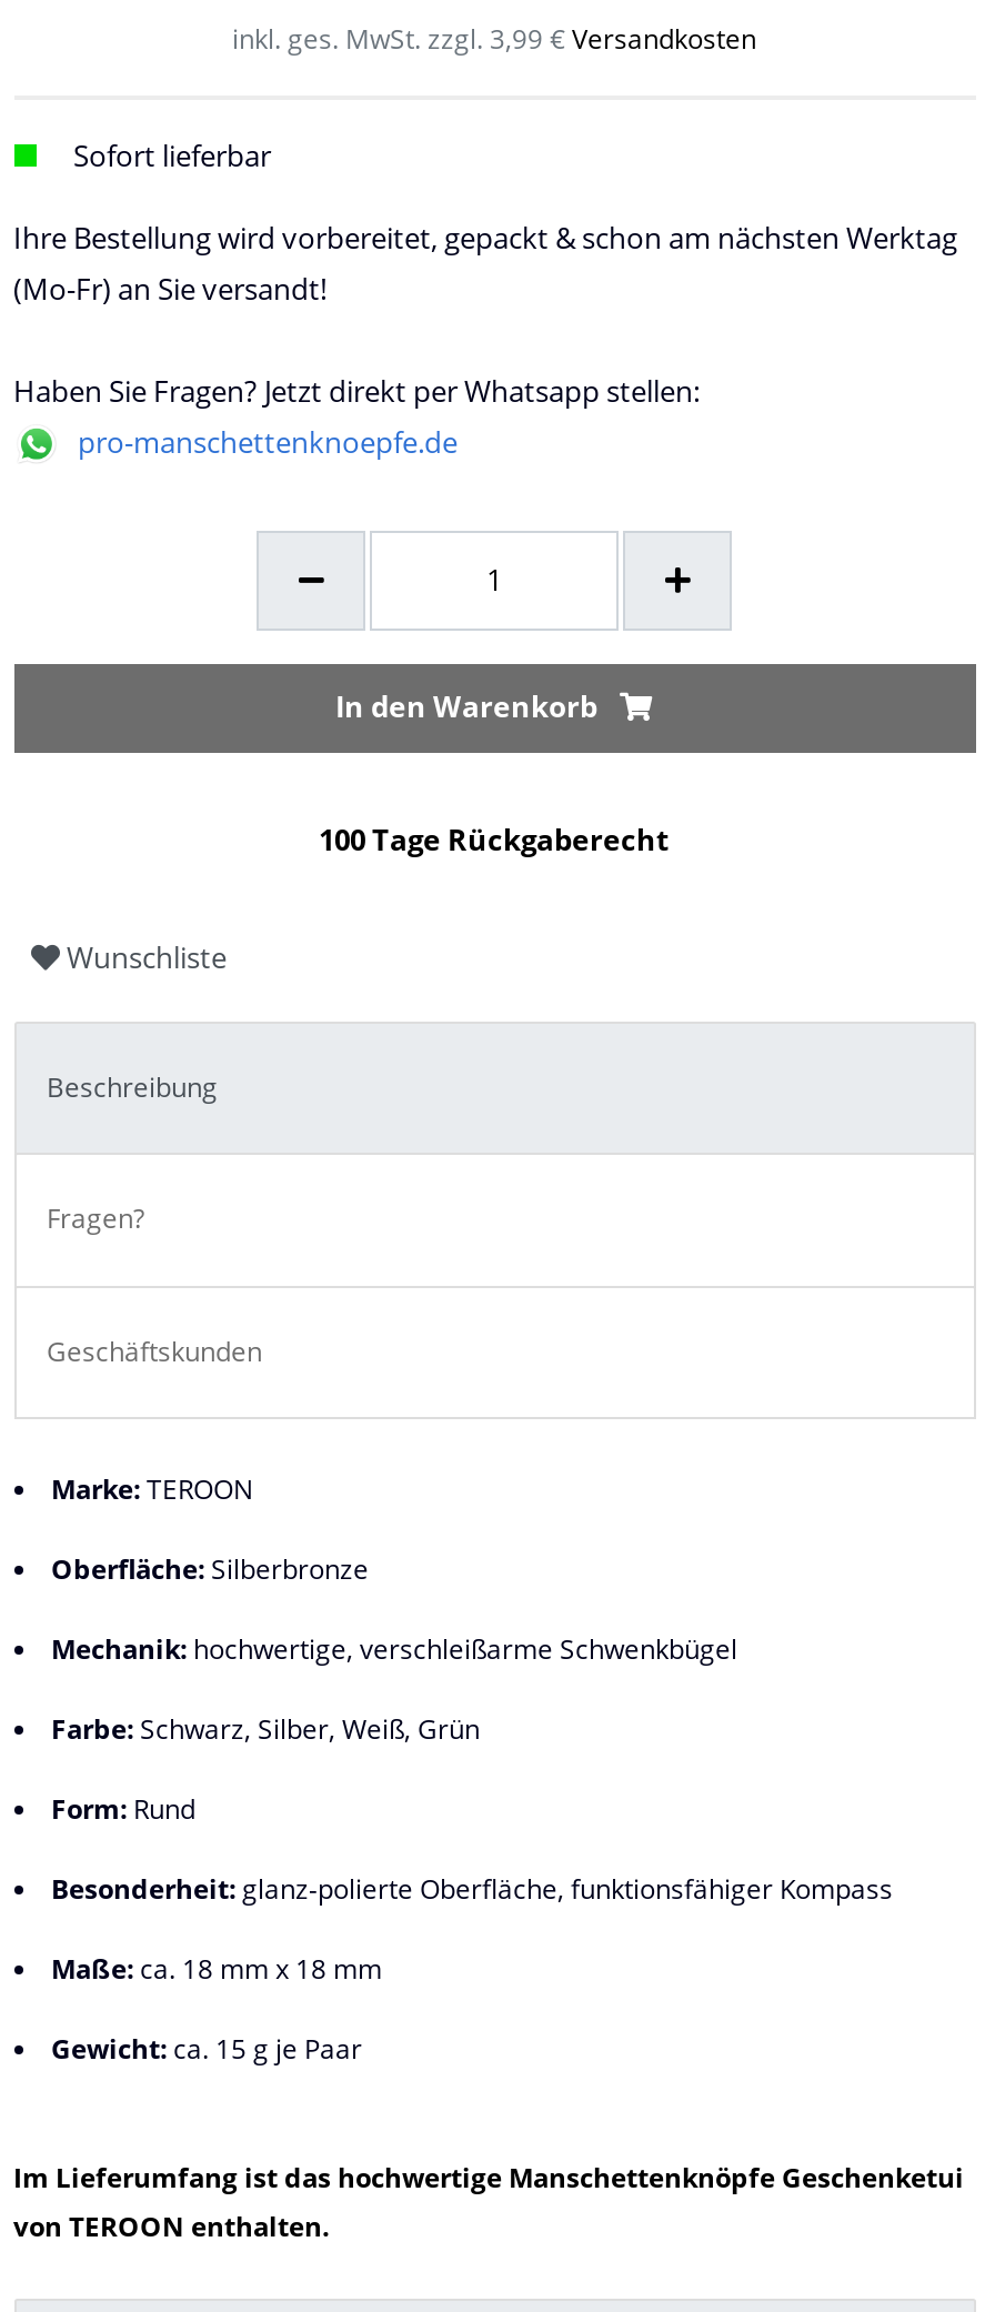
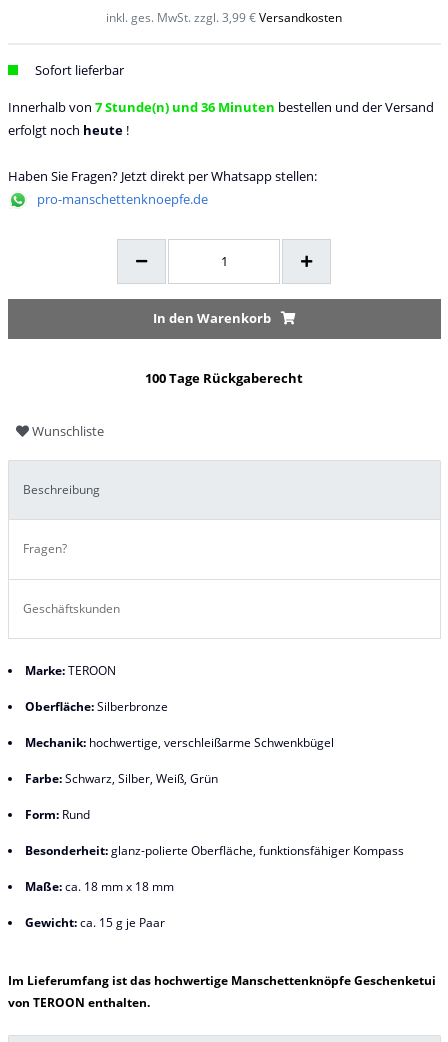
- Ihre Bestellung wird vorbereitet, gepackt & schon am nächsten Werktag
- (Mo-Fr) an Sie versandt!
+ Innerhalb von 7 Stunde(n) und 36 Minuten bestellen und der Versand
+ erfolgt noch heute!
